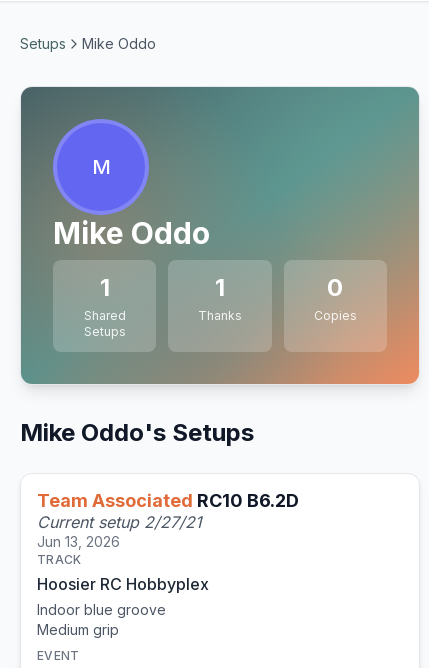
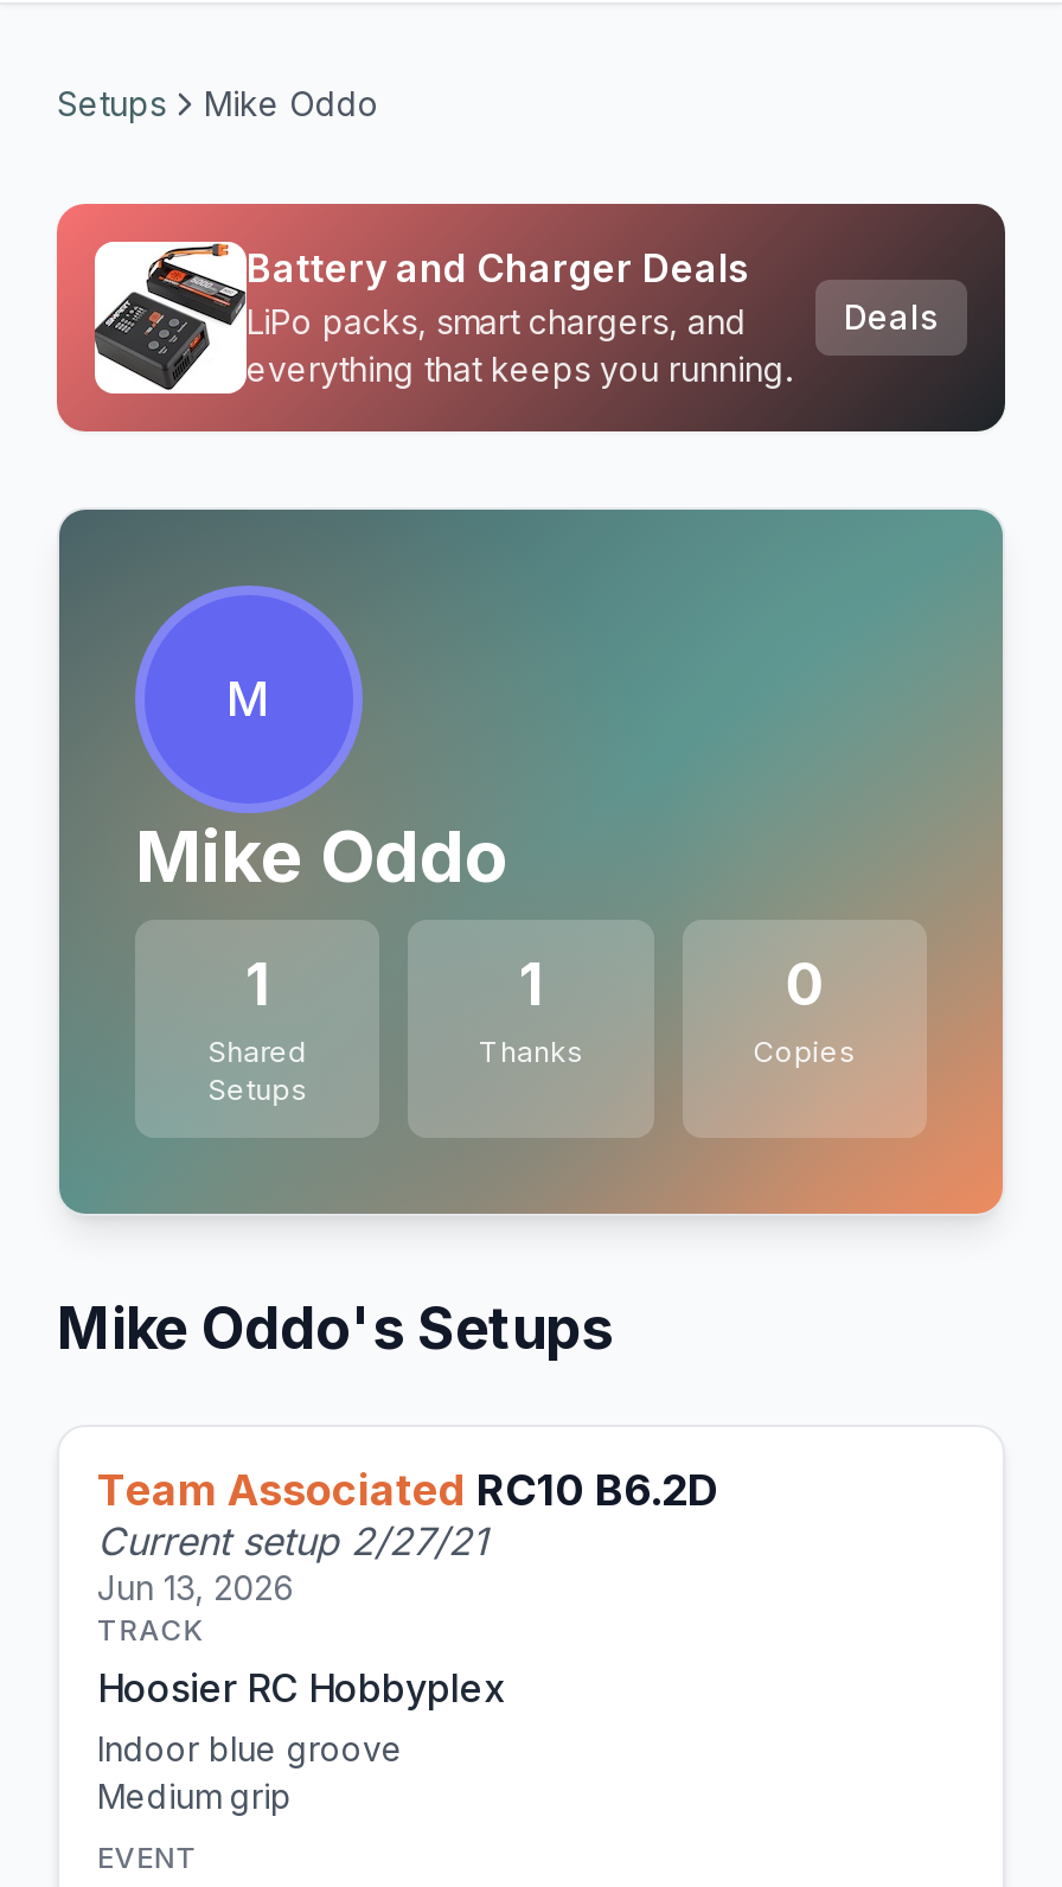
+ [image]
+ Battery and Charger Deals
+ LiPo packs, smart chargers, and
+ everything that keeps you running.

+ Deals
